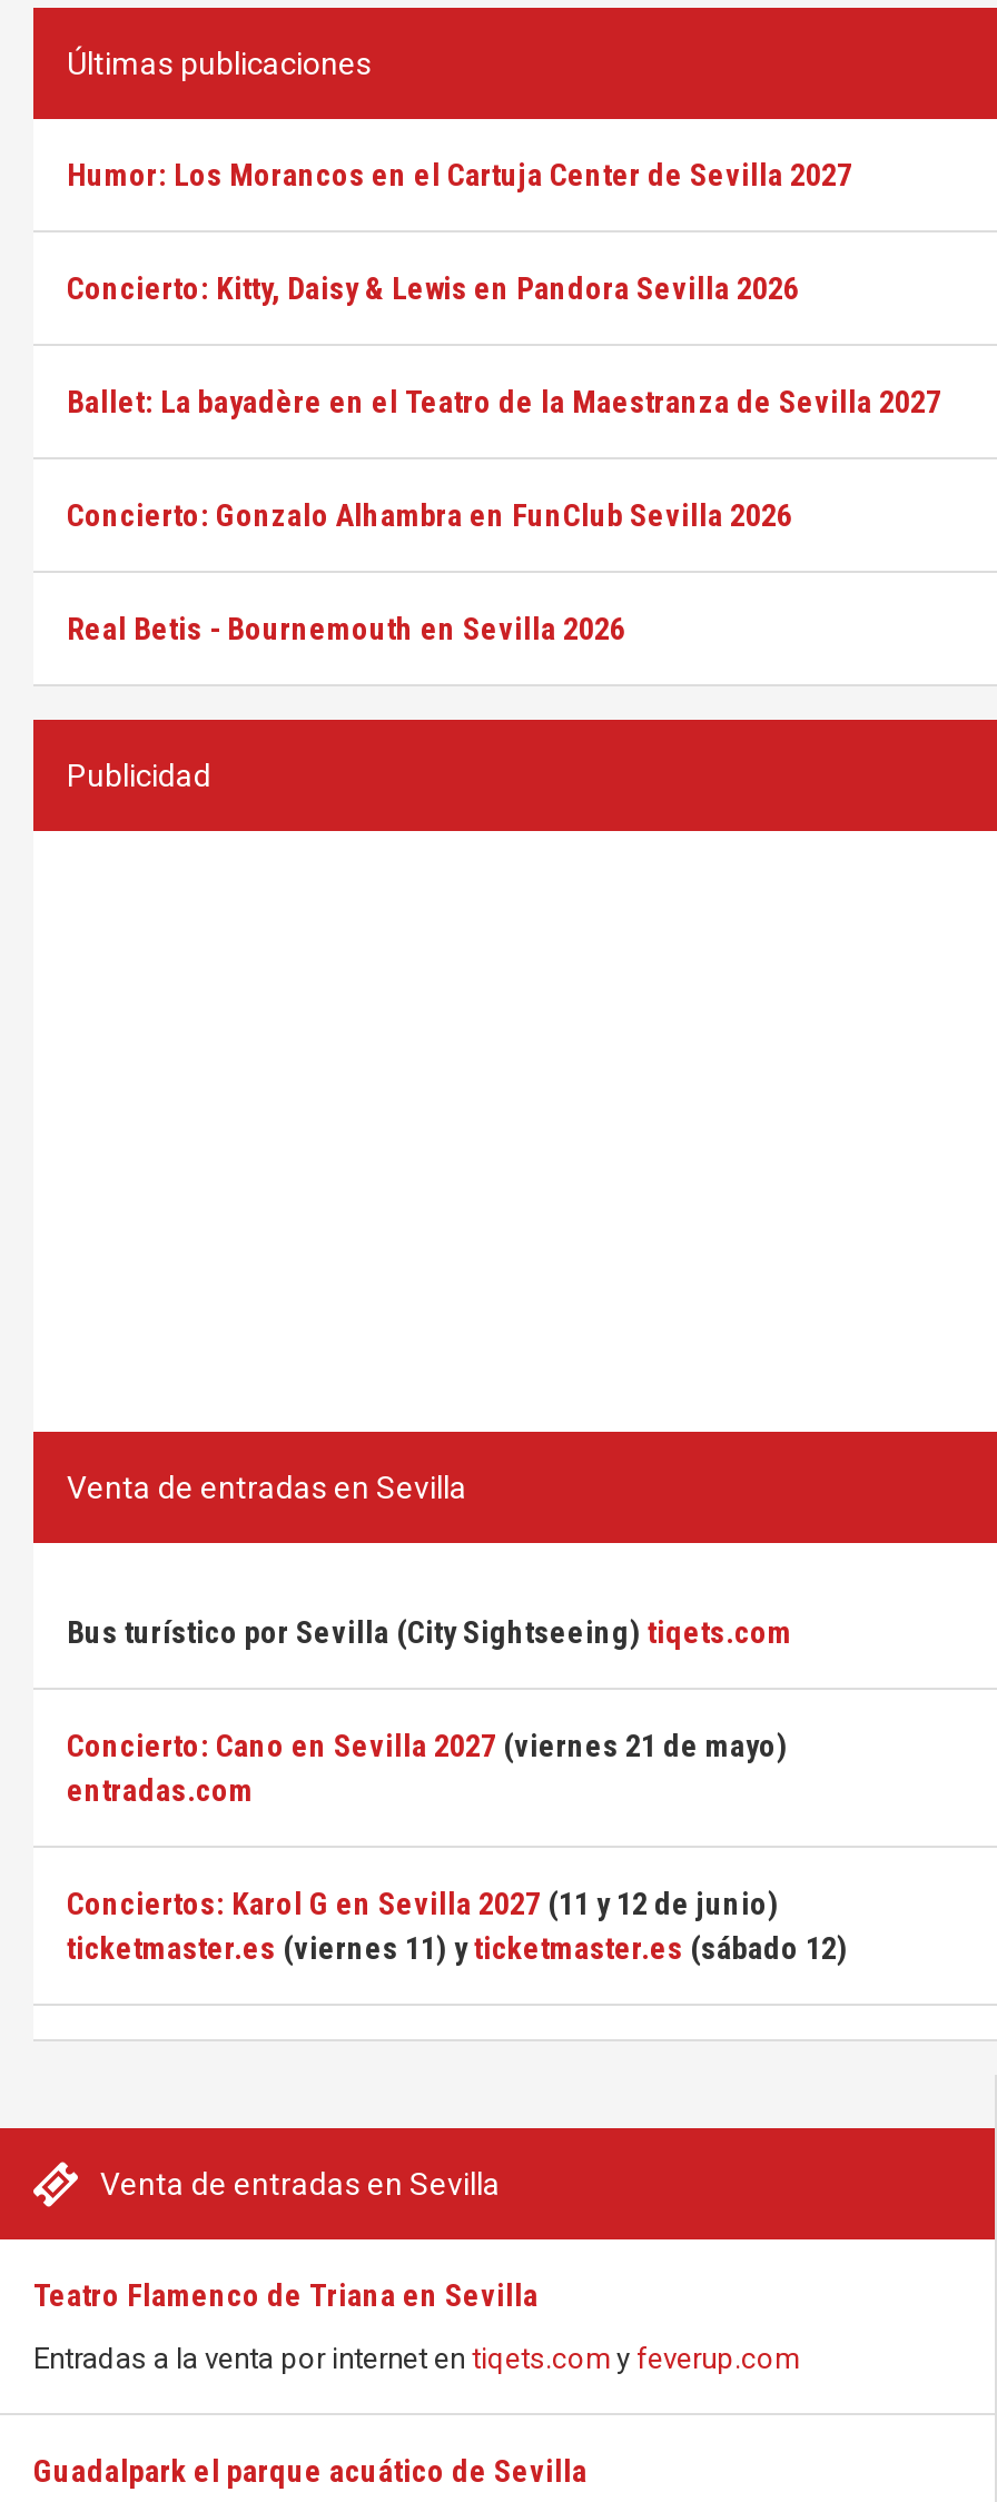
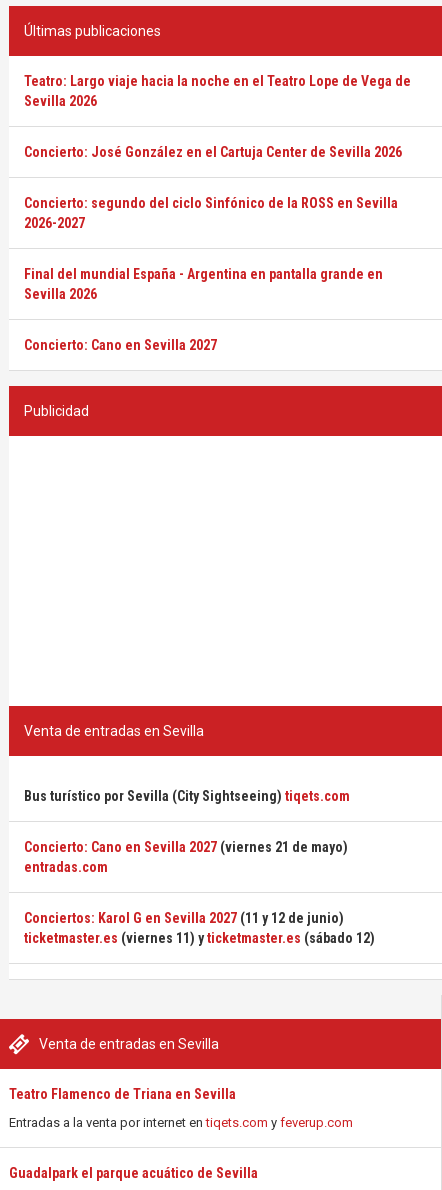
- Humor: Los Morancos en el Cartuja Center de Sevilla 2027
+ Teatro: Largo viaje hacia la noche en el Teatro Lope de Vega de
+ Sevilla 2026

- Concierto: Kitty, Daisy & Lewis en Pandora Sevilla 2026
+ Concierto: José González en el Cartuja Center de Sevilla 2026

- Ballet: La bayadère en el Teatro de la Maestranza de Sevilla 2027
+ Concierto: segundo del ciclo Sinfónico de la ROSS en Sevilla
+ 2026-2027

- Concierto: Gonzalo Alhambra en FunClub Sevilla 2026
+ Final del mundial España - Argentina en pantalla grande en
+ Sevilla 2026

- Real Betis - Bournemouth en Sevilla 2026
+ Concierto: Cano en Sevilla 2027
